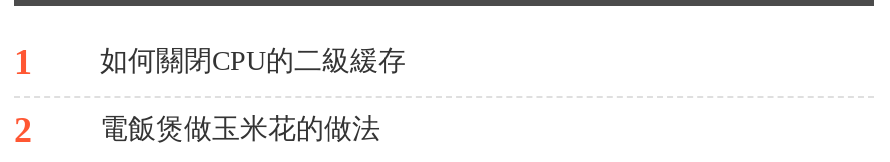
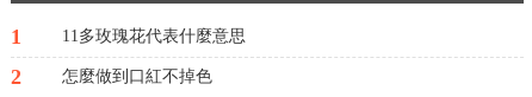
- 如何關閉CPU的二級緩存
+ 11多玫瑰花代表什麼意思

- 電飯煲做玉米花的做法
+ 怎麼做到口紅不掉色
